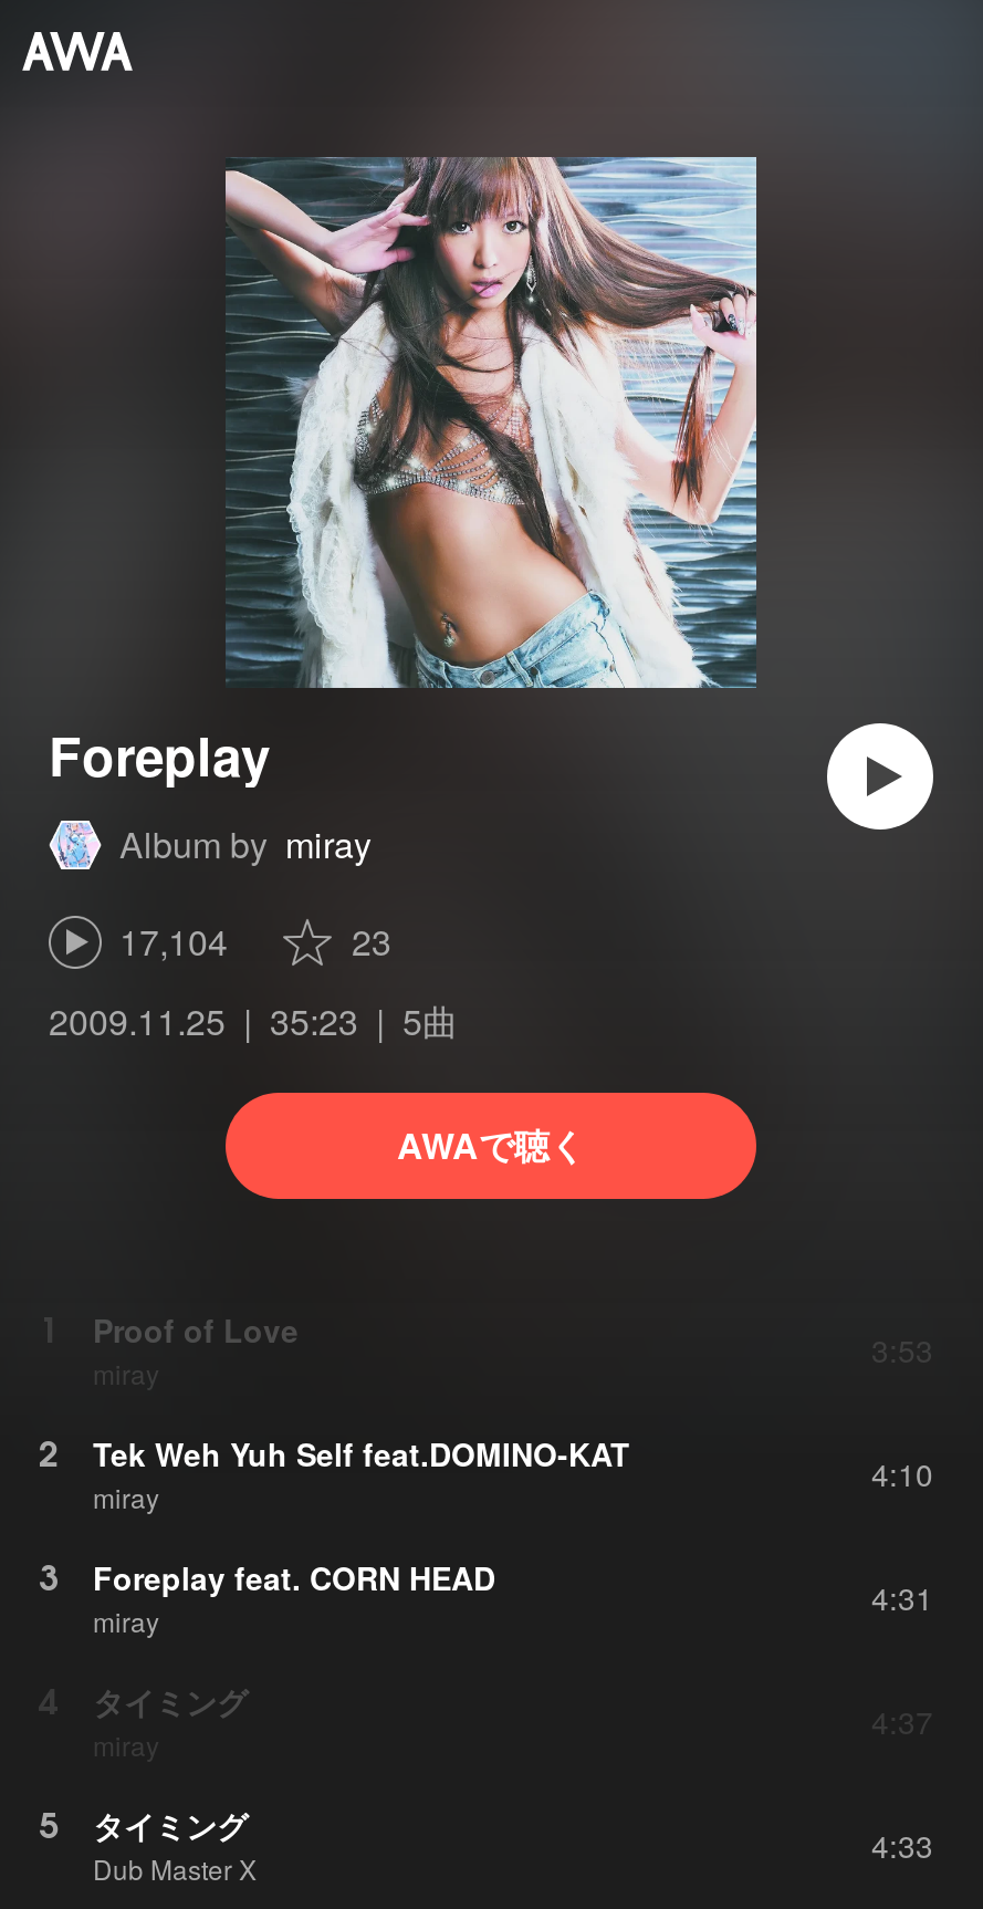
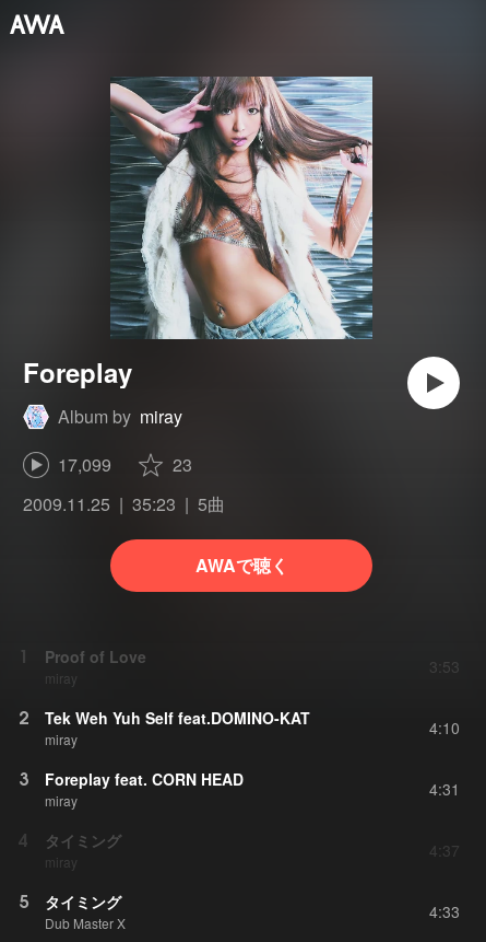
- 17,104
+ 17,099
